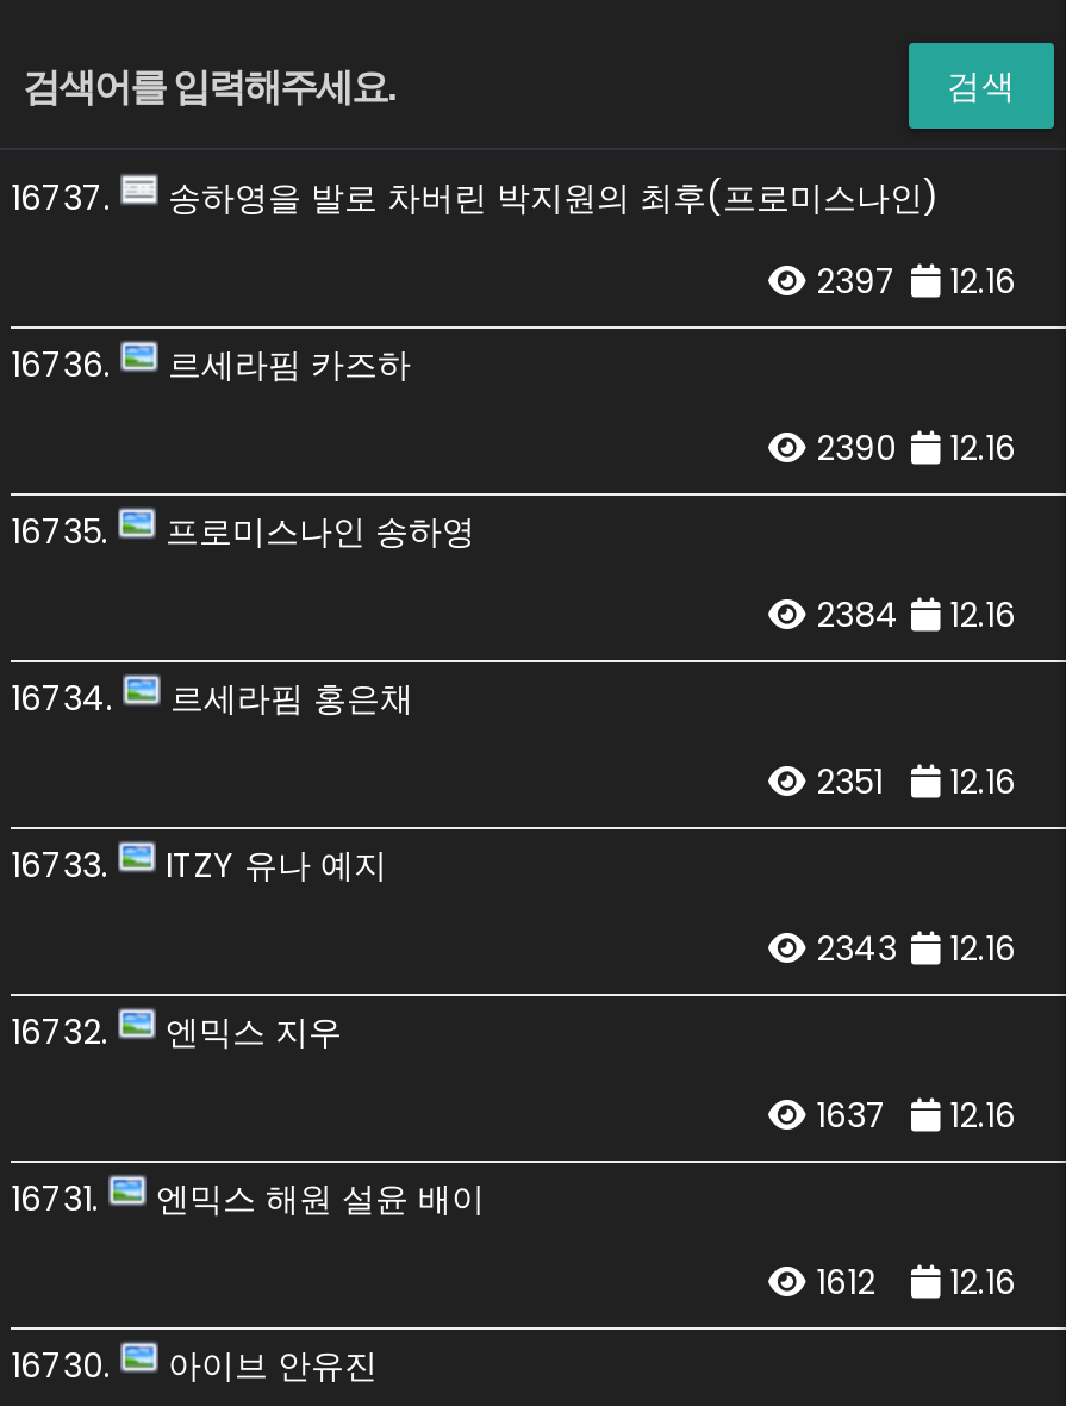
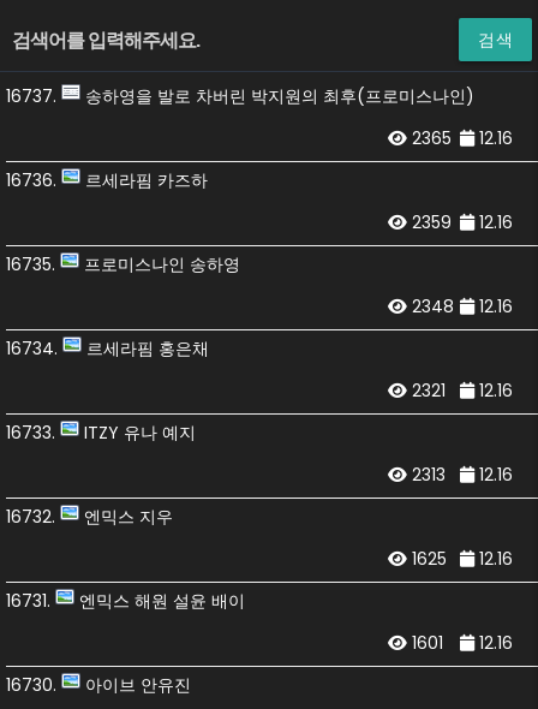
- 2397 12.16
+ 2365 12.16

- 2390 12.16
+ 2359 12.16

- 2384 12.16
+ 2348 12.16

- 2351 12.16
+ 2321 12.16

- 2343 12.16
+ 2313 12.16

- 1637 12.16
+ 1625 12.16

- 1612 12.16
+ 1601 12.16
